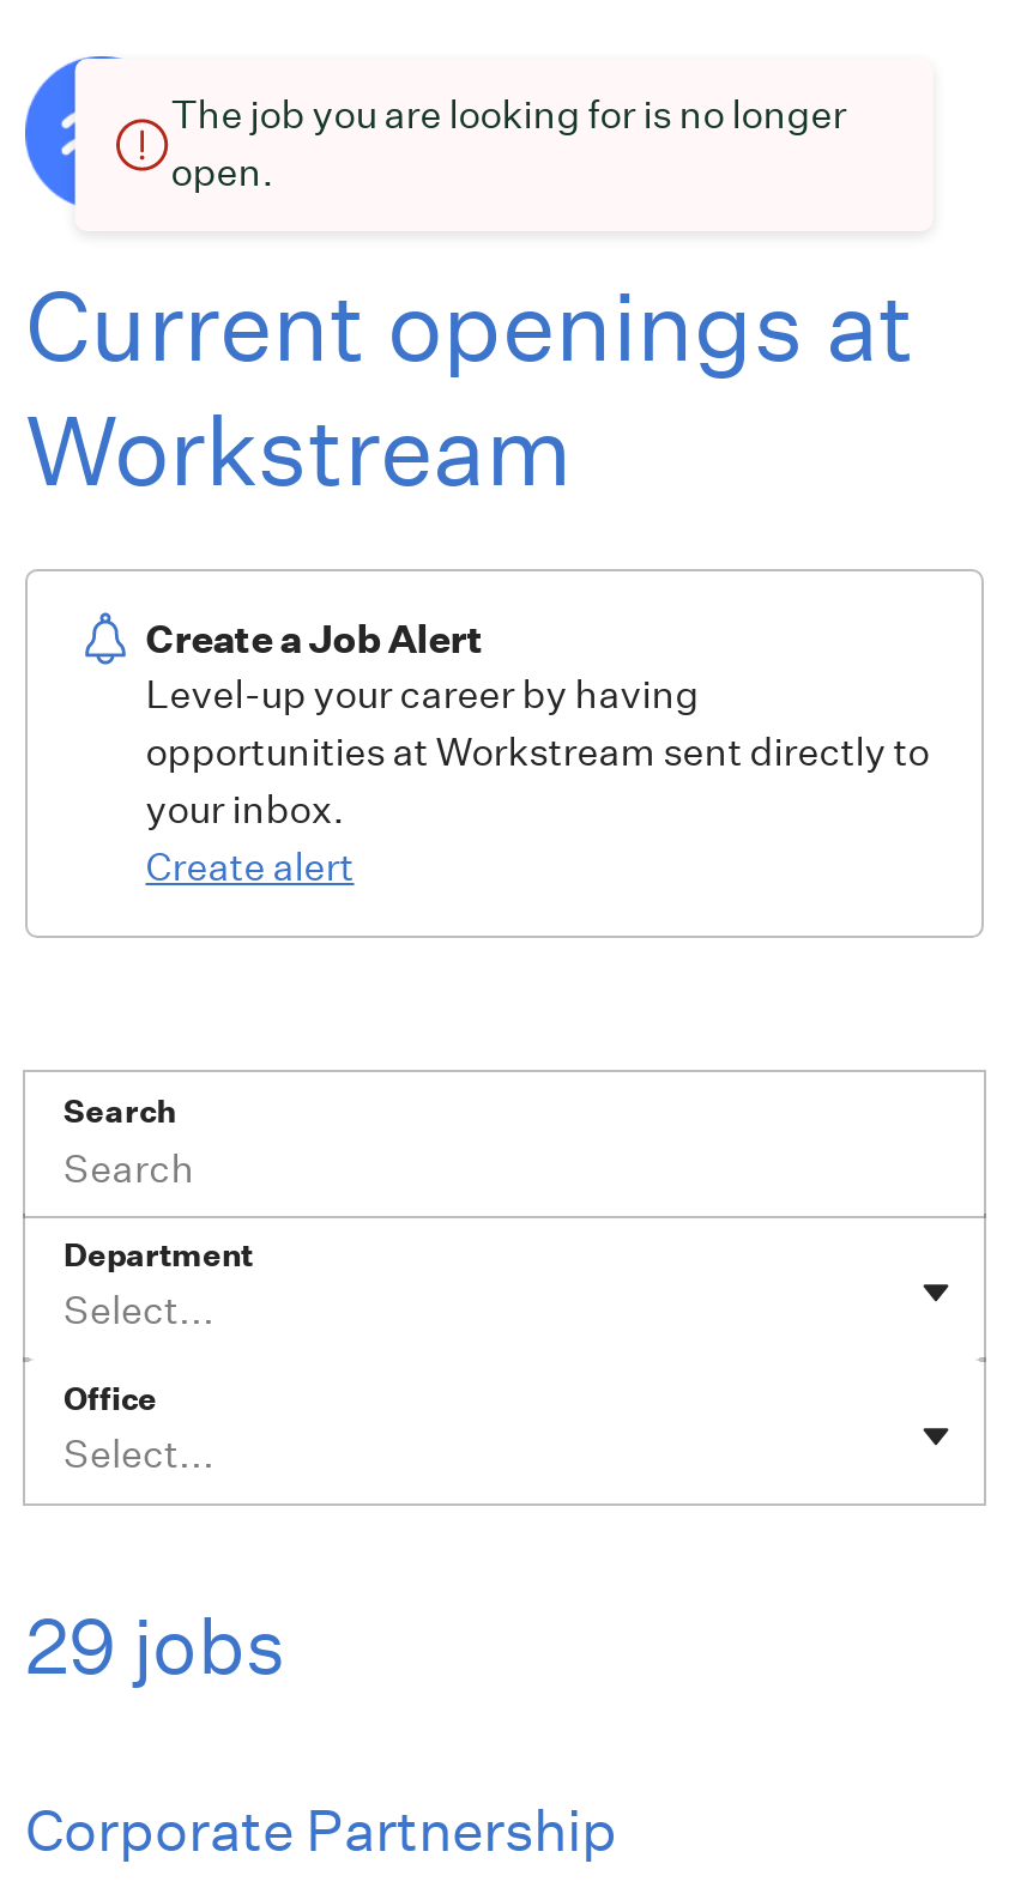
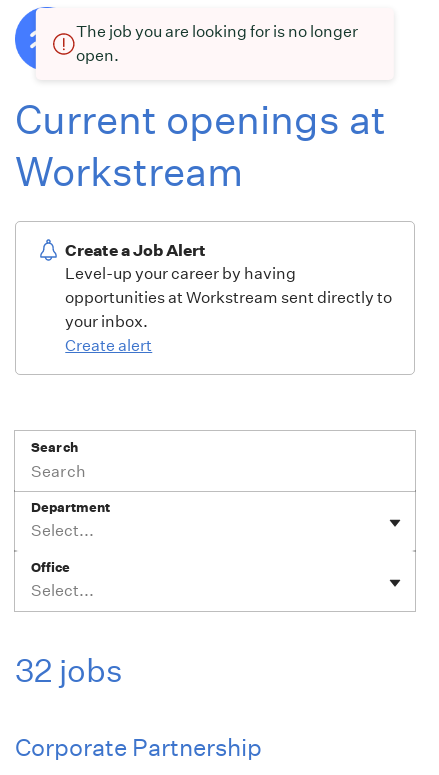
- 29 jobs
+ 32 jobs
